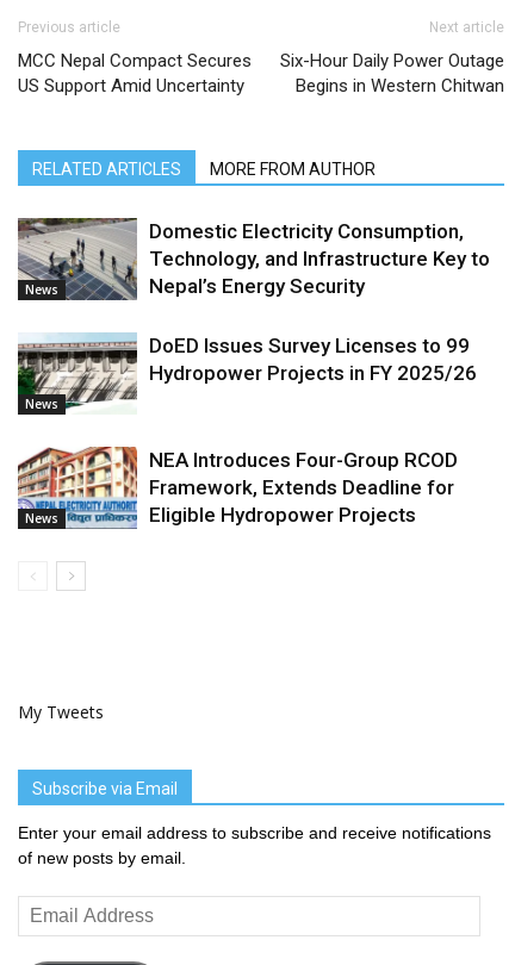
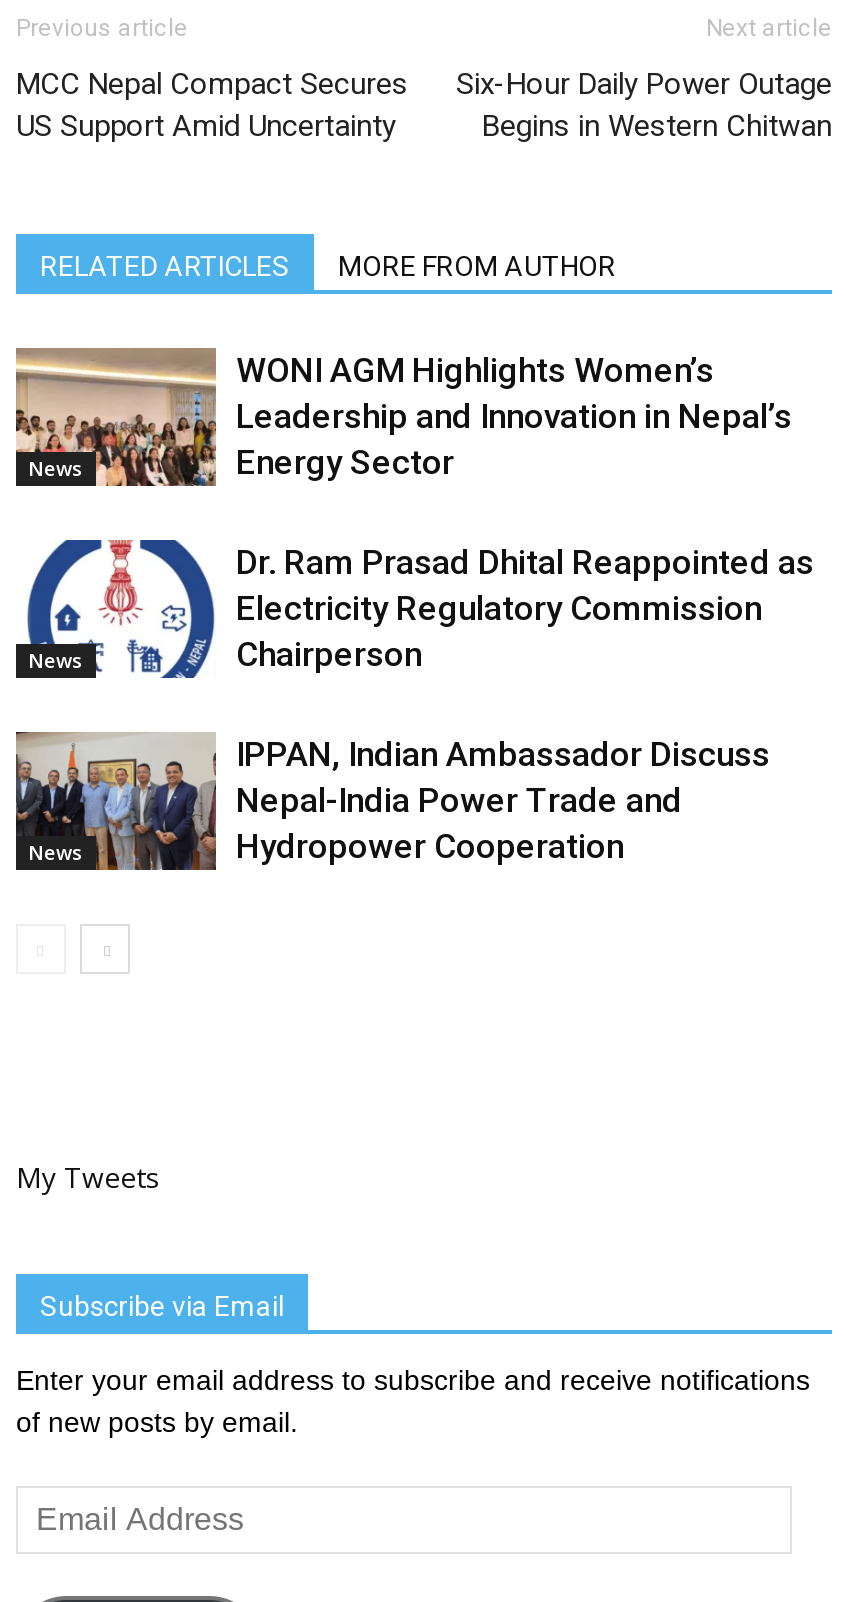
- [image]
- Domestic Electricity Consumption,
- Technology, and Infrastructure Key to
- Nepal’s Energy Security
+ [image]
+ WONI AGM Highlights Women’s
+ Leadership and Innovation in Nepal’s
+ Energy Sector

- [image]
- DoED Issues Survey Licenses to 99
- Hydropower Projects in FY 2025/26
+ [image]
+ Dr. Ram Prasad Dhital Reappointed as
+ Electricity Regulatory Commission
+ Chairperson

- [image]
- NEA Introduces Four-Group RCOD
- Framework, Extends Deadline for
- Eligible Hydropower Projects
+ [image]
+ IPPAN, Indian Ambassador Discuss
+ Nepal-India Power Trade and
+ Hydropower Cooperation
